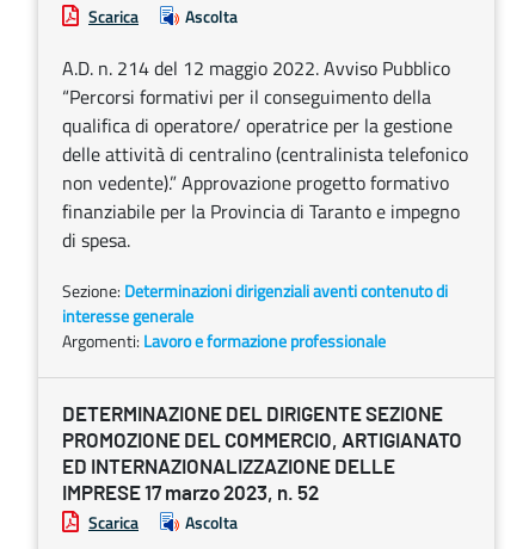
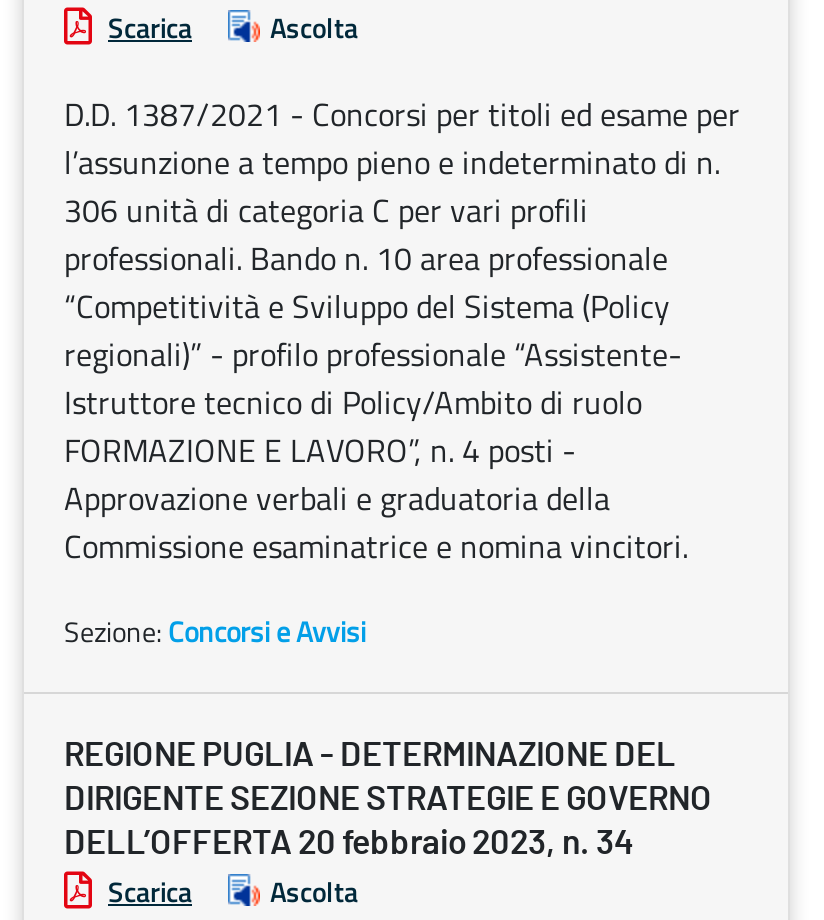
- A.D. n. 214 del 12 maggio 2022. Avviso Pubblico
- “Percorsi formativi per il conseguimento della
- qualifica di operatore/ operatrice per la gestione
- delle attività di centralino (centralinista telefonico
- non vedente).” Approvazione progetto formativo
- finanziabile per la Provincia di Taranto e impegno
- di spesa.
+ D.D. 1387/2021 - Concorsi per titoli ed esame per
+ l’assunzione a tempo pieno e indeterminato di n.
+ 306 unità di categoria C per vari profili
+ professionali. Bando n. 10 area professionale
+ “Competitività e Sviluppo del Sistema (Policy
+ regionali)” - profilo professionale “Assistente-
+ Istruttore tecnico di Policy/Ambito di ruolo
+ FORMAZIONE E LAVORO”, n. 4 posti -
+ Approvazione verbali e graduatoria della
+ Commissione esaminatrice e nomina vincitori.

- Sezione: Determinazioni dirigenziali aventi contenuto di
- interesse generale
- Argomenti: Lavoro e formazione professionale
+ Sezione: Concorsi e Avvisi

- DETERMINAZIONE DEL DIRIGENTE SEZIONE
- PROMOZIONE DEL COMMERCIO, ARTIGIANATO
- ED INTERNAZIONALIZZAZIONE DELLE
- IMPRESE 17 marzo 2023, n. 52
+ REGIONE PUGLIA - DETERMINAZIONE DEL
+ DIRIGENTE SEZIONE STRATEGIE E GOVERNO
+ DELL’OFFERTA 20 febbraio 2023, n. 34
